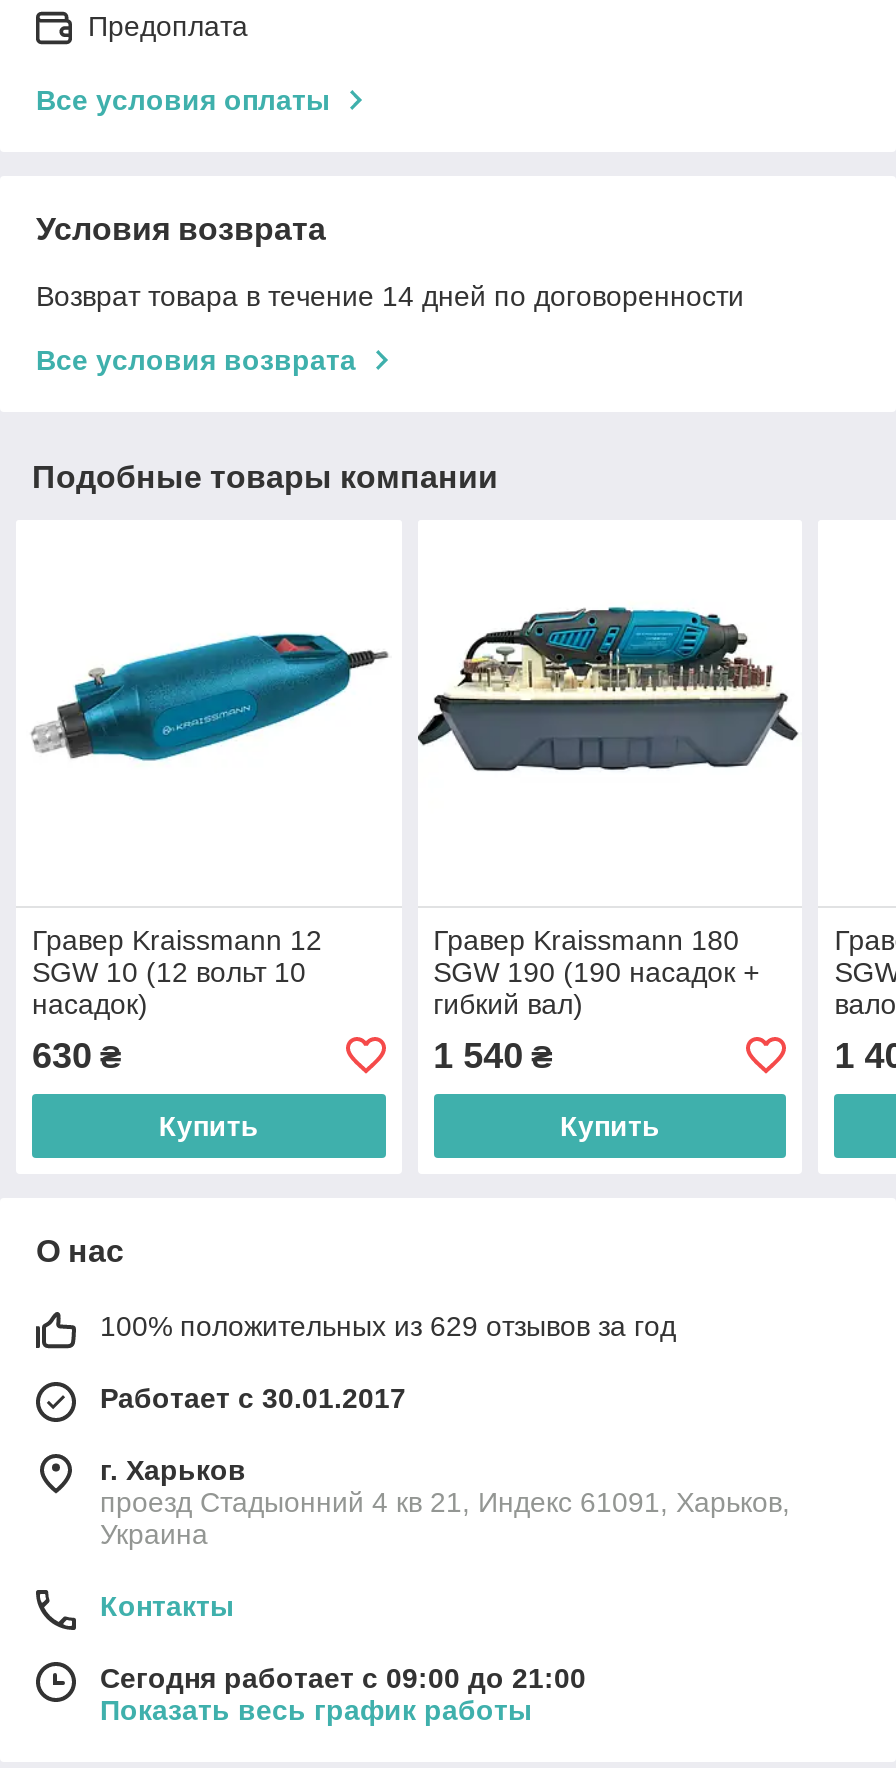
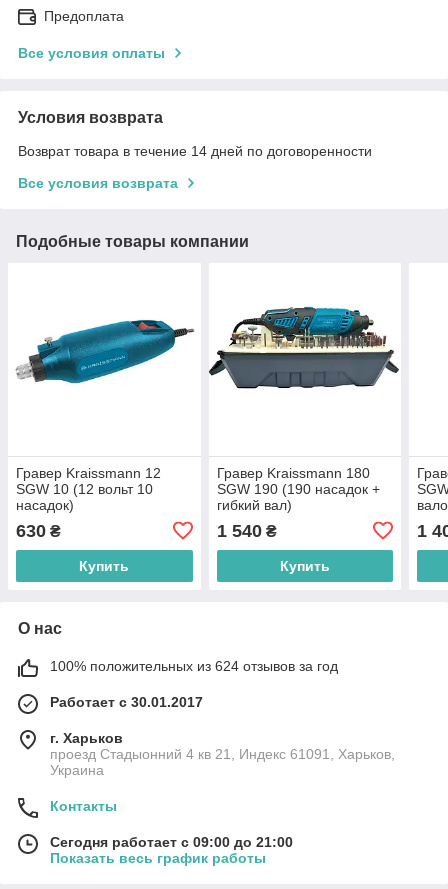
- 100% положительных из 629 отзывов за год
+ 100% положительных из 624 отзывов за год
